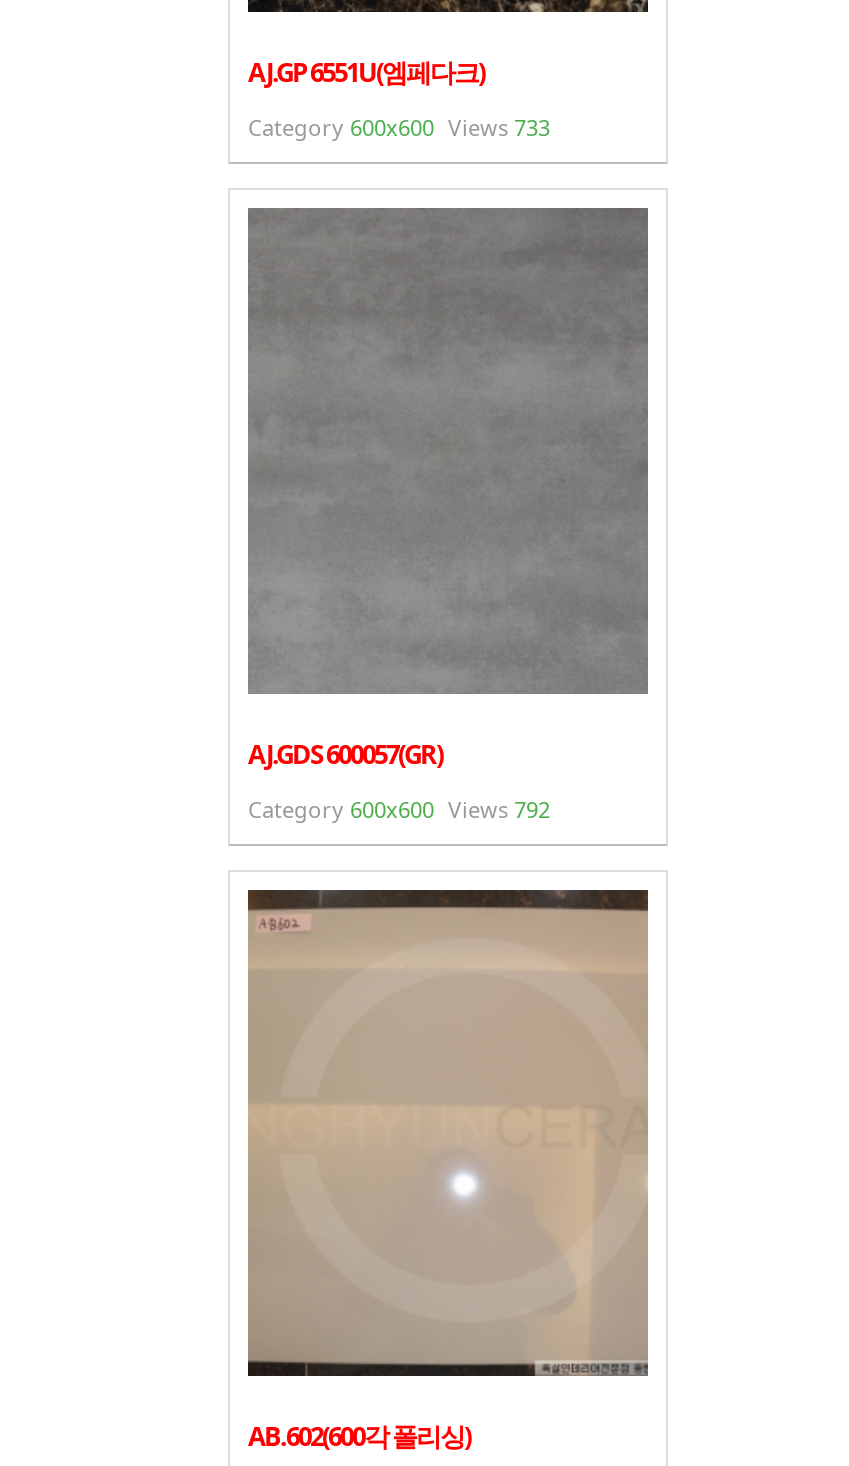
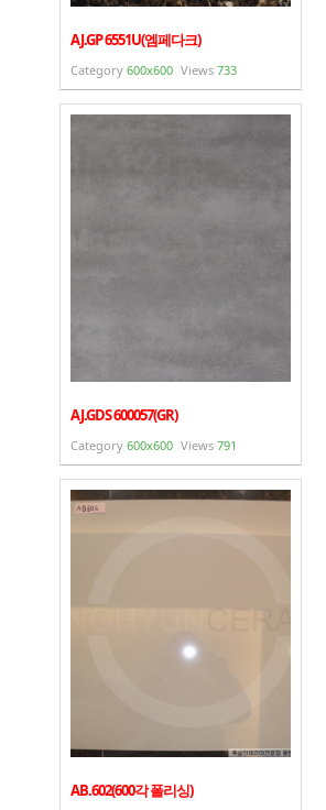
- Category 600x600 Views 792
+ Category 600x600 Views 791
